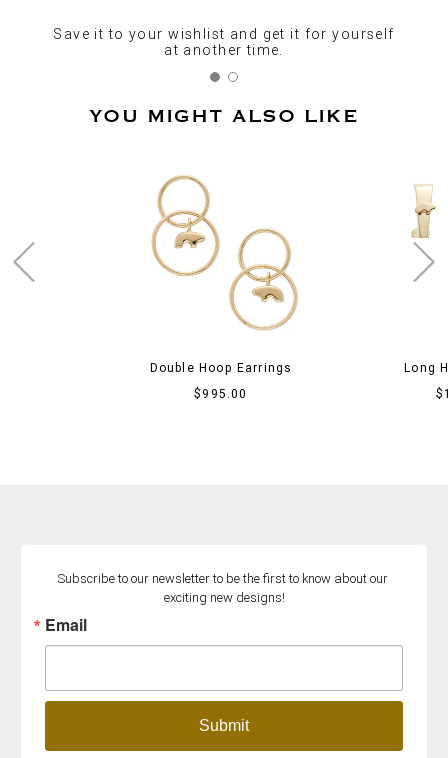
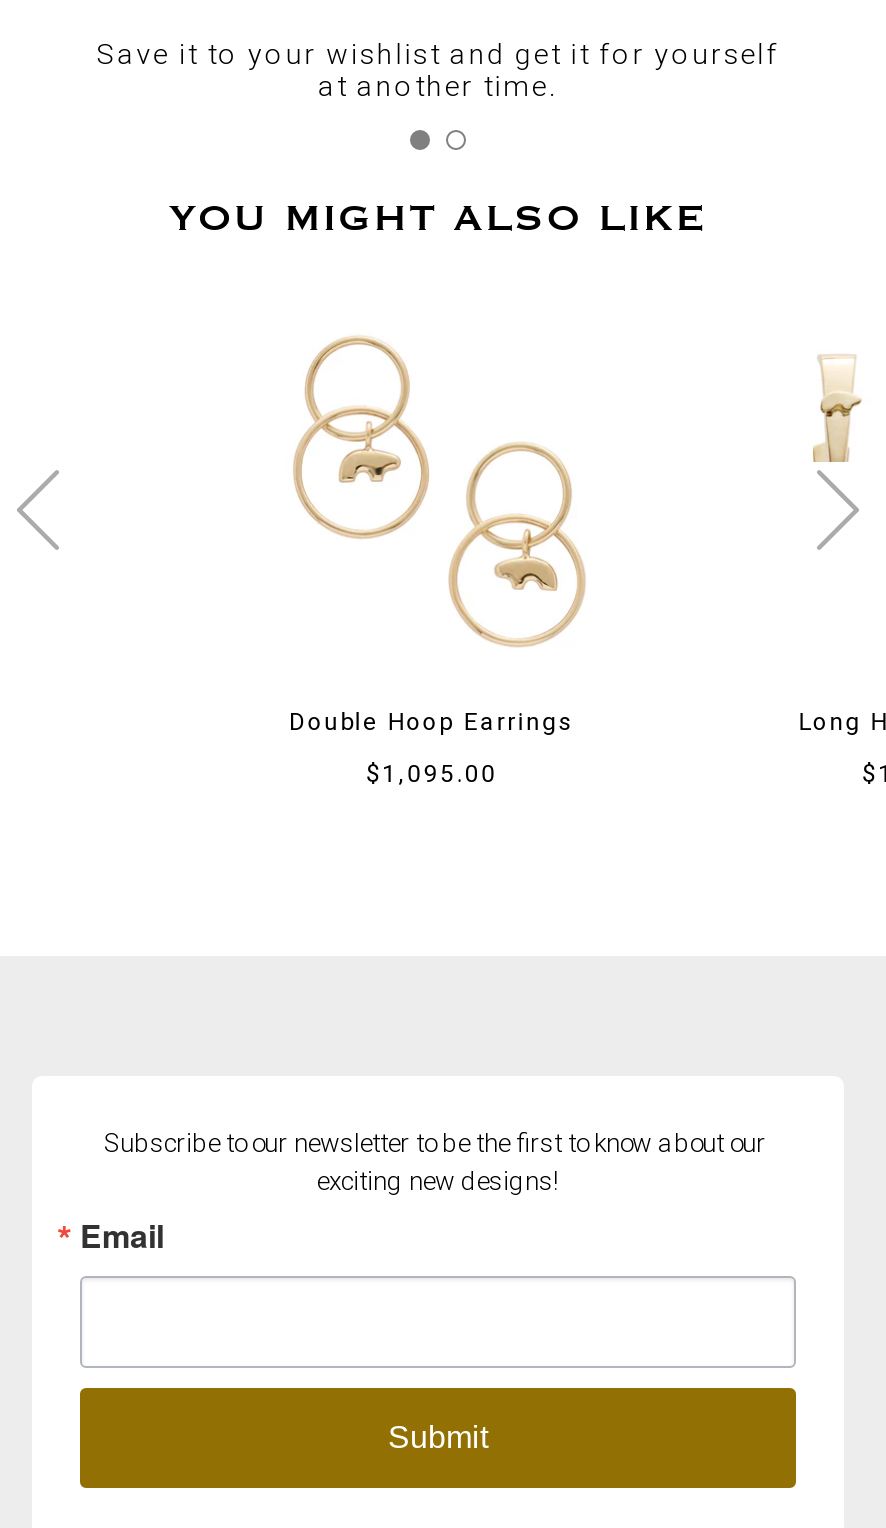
- $995.00
+ $1,095.00
